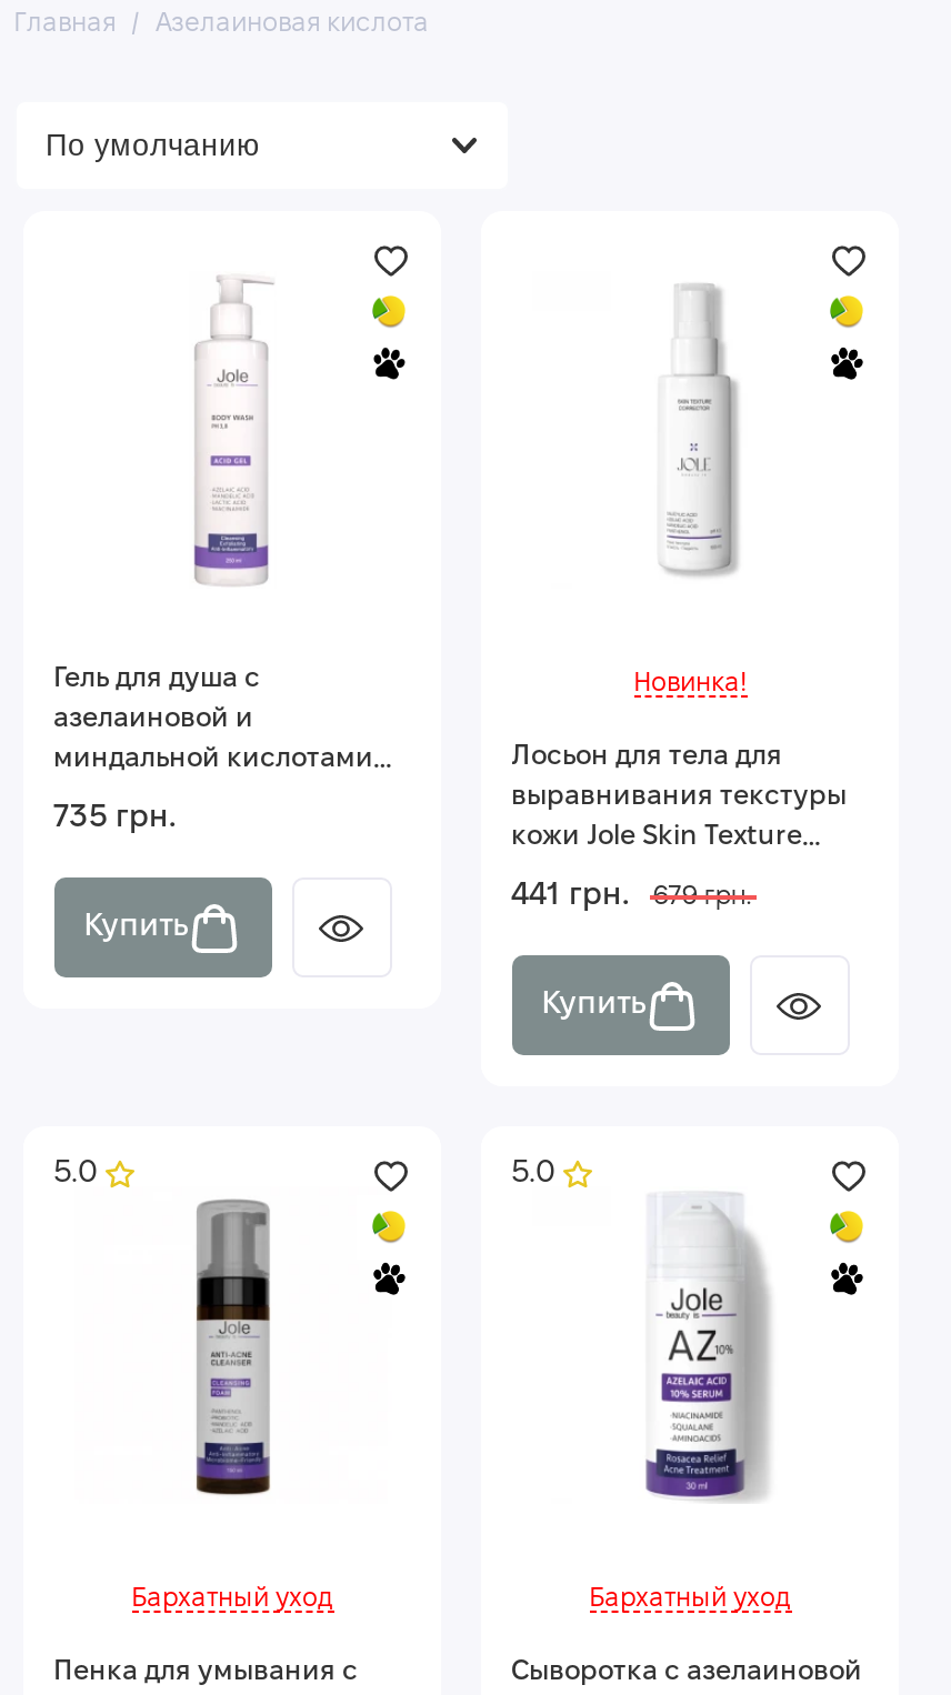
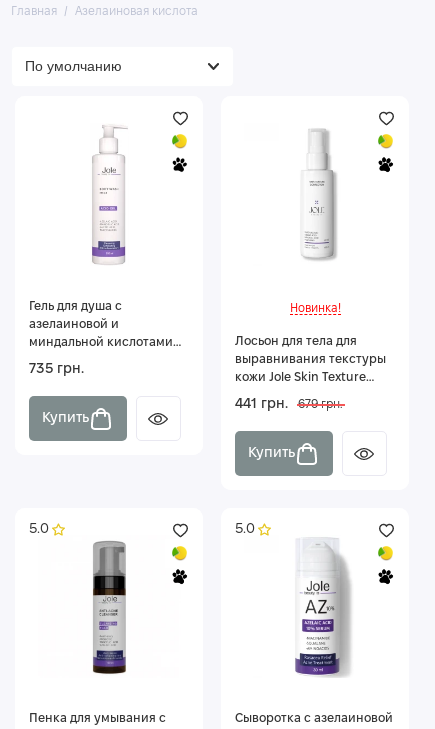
- Бархатный уход

- Бархатный уход
